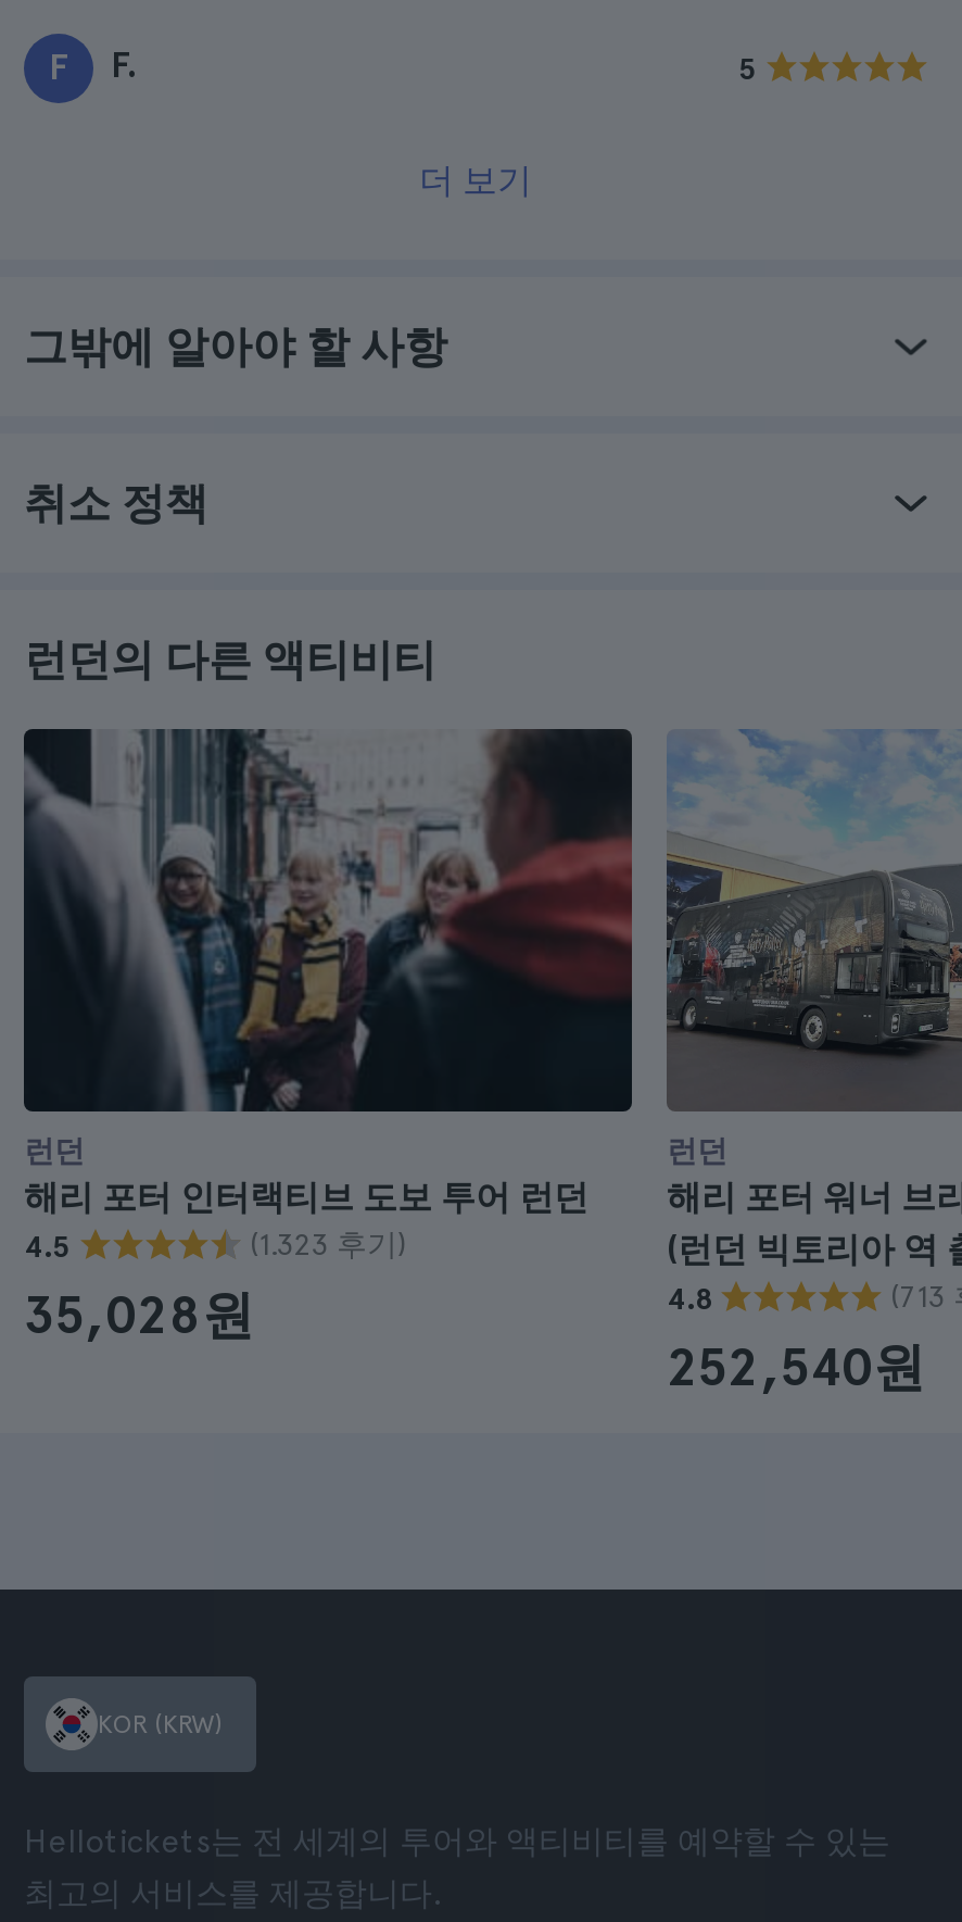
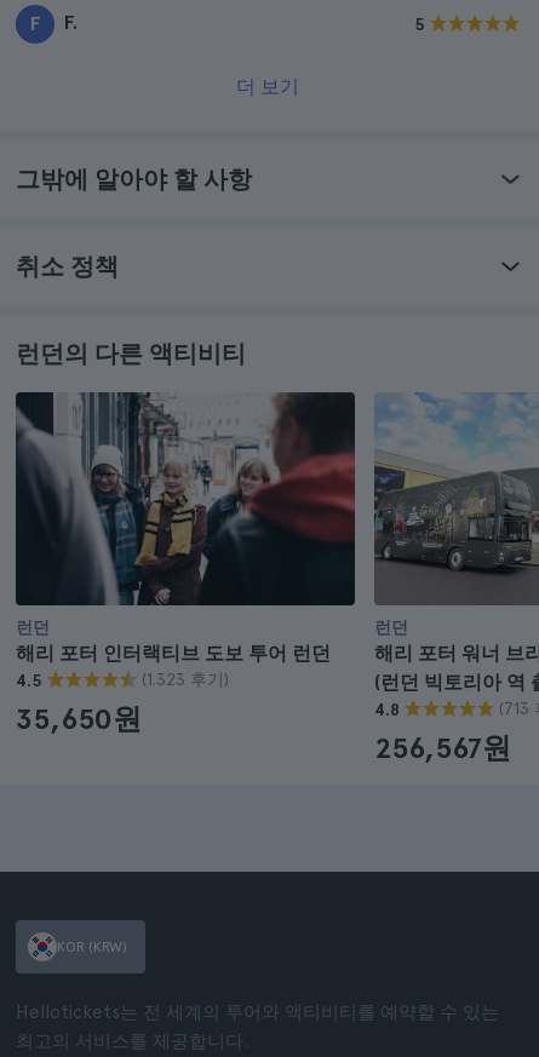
- 35,028원
+ 35,650원

- 252,540원
+ 256,567원
